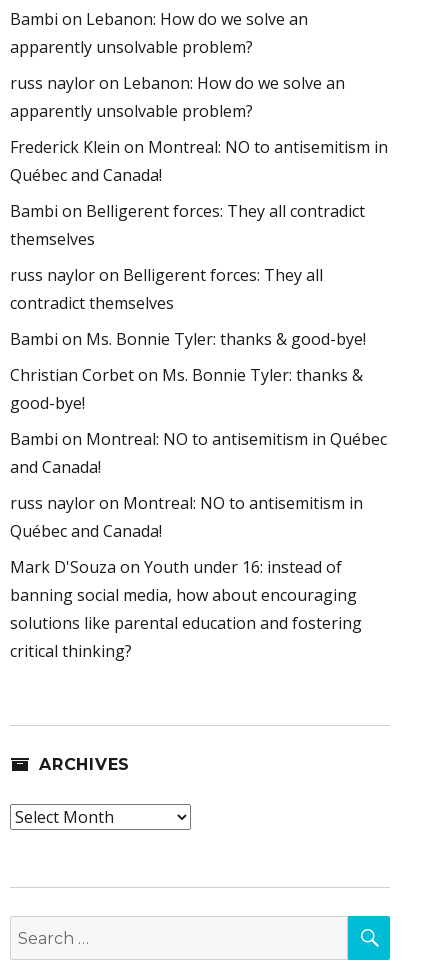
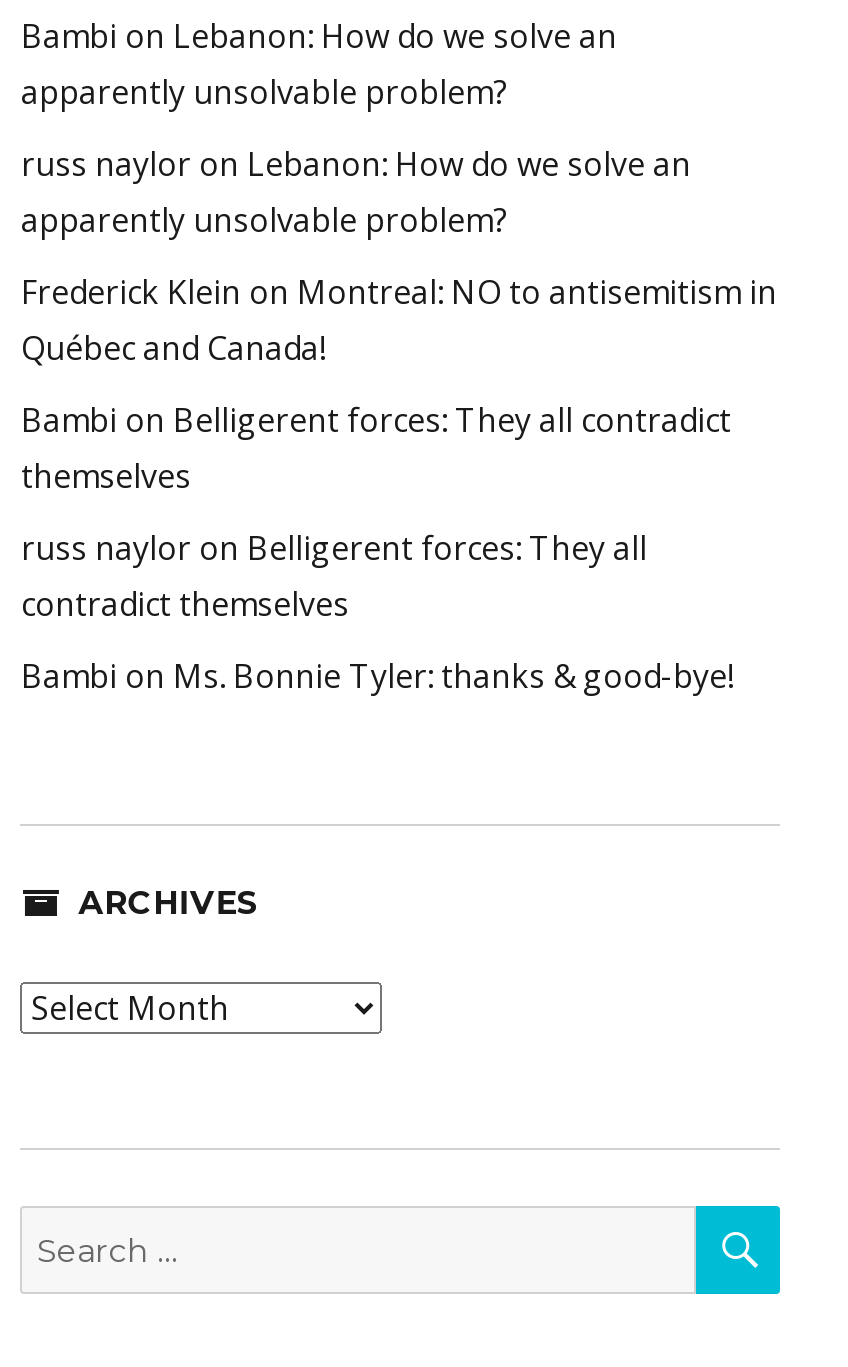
- Christian Corbet on Ms. Bonnie Tyler: thanks &
- good-bye!
- Bambi on Montreal: NO to antisemitism in Québec
- and Canada!
- russ naylor on Montreal: NO to antisemitism in
- Québec and Canada!
- Mark D'Souza on Youth under 16: instead of
- banning social media, how about encouraging
- solutions like parental education and fostering
- critical thinking?
